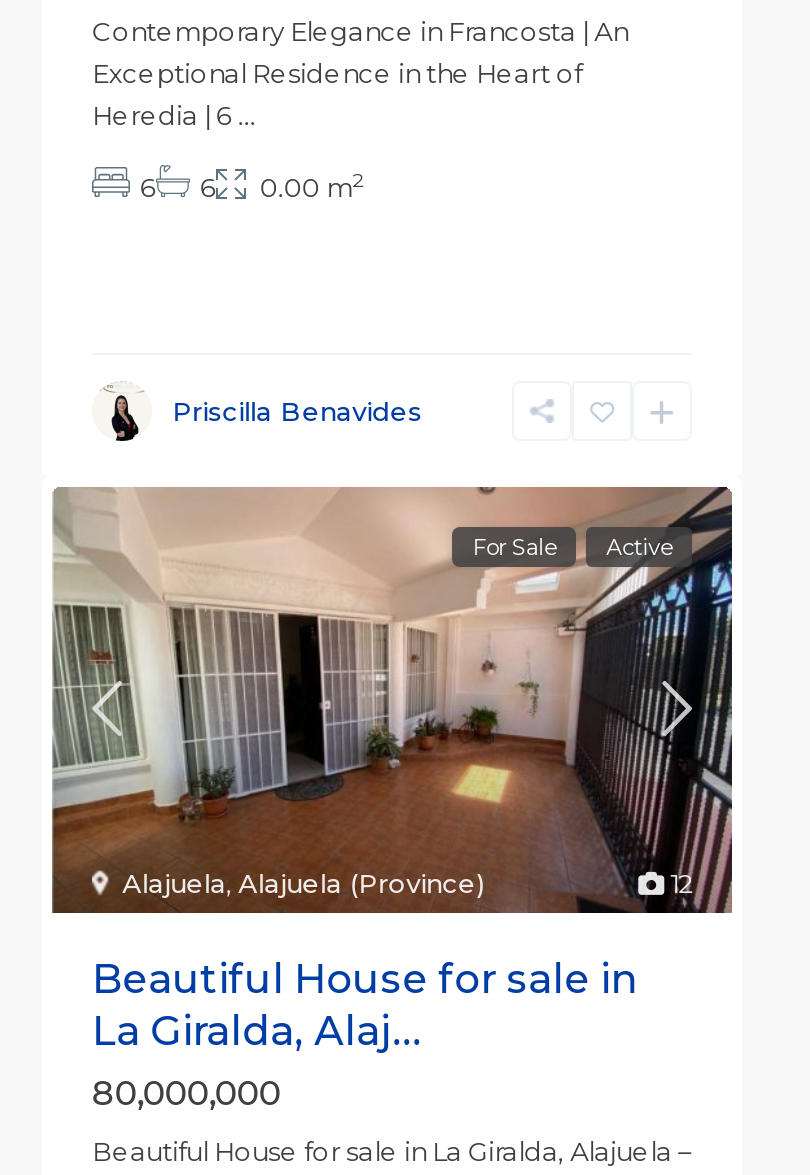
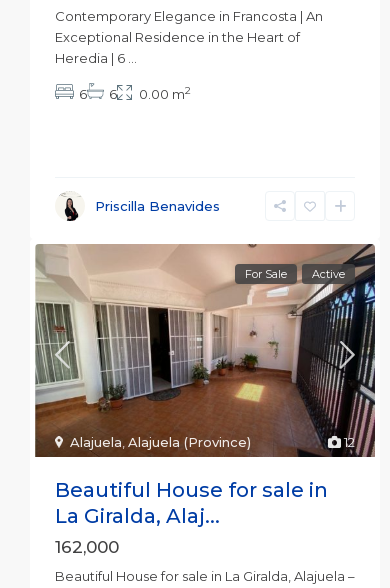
- 80,000,000
+ 162,000
